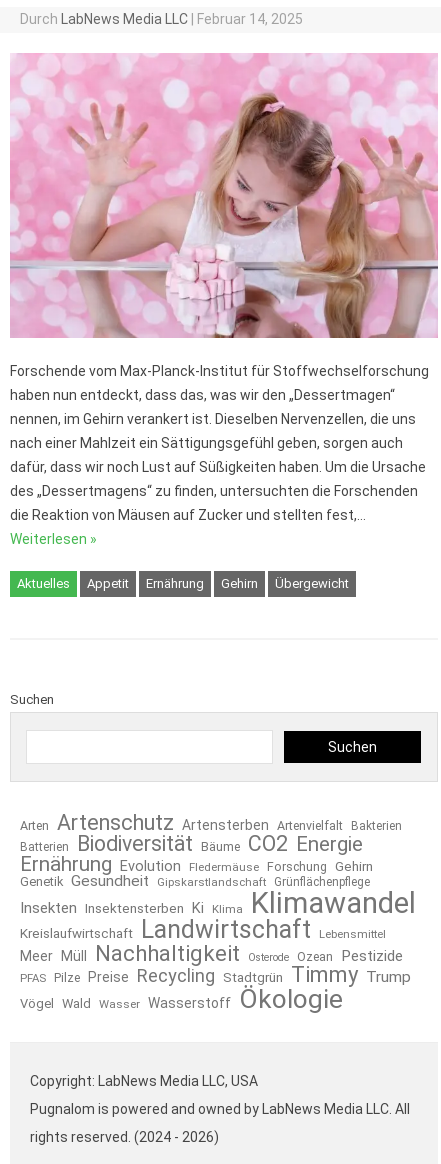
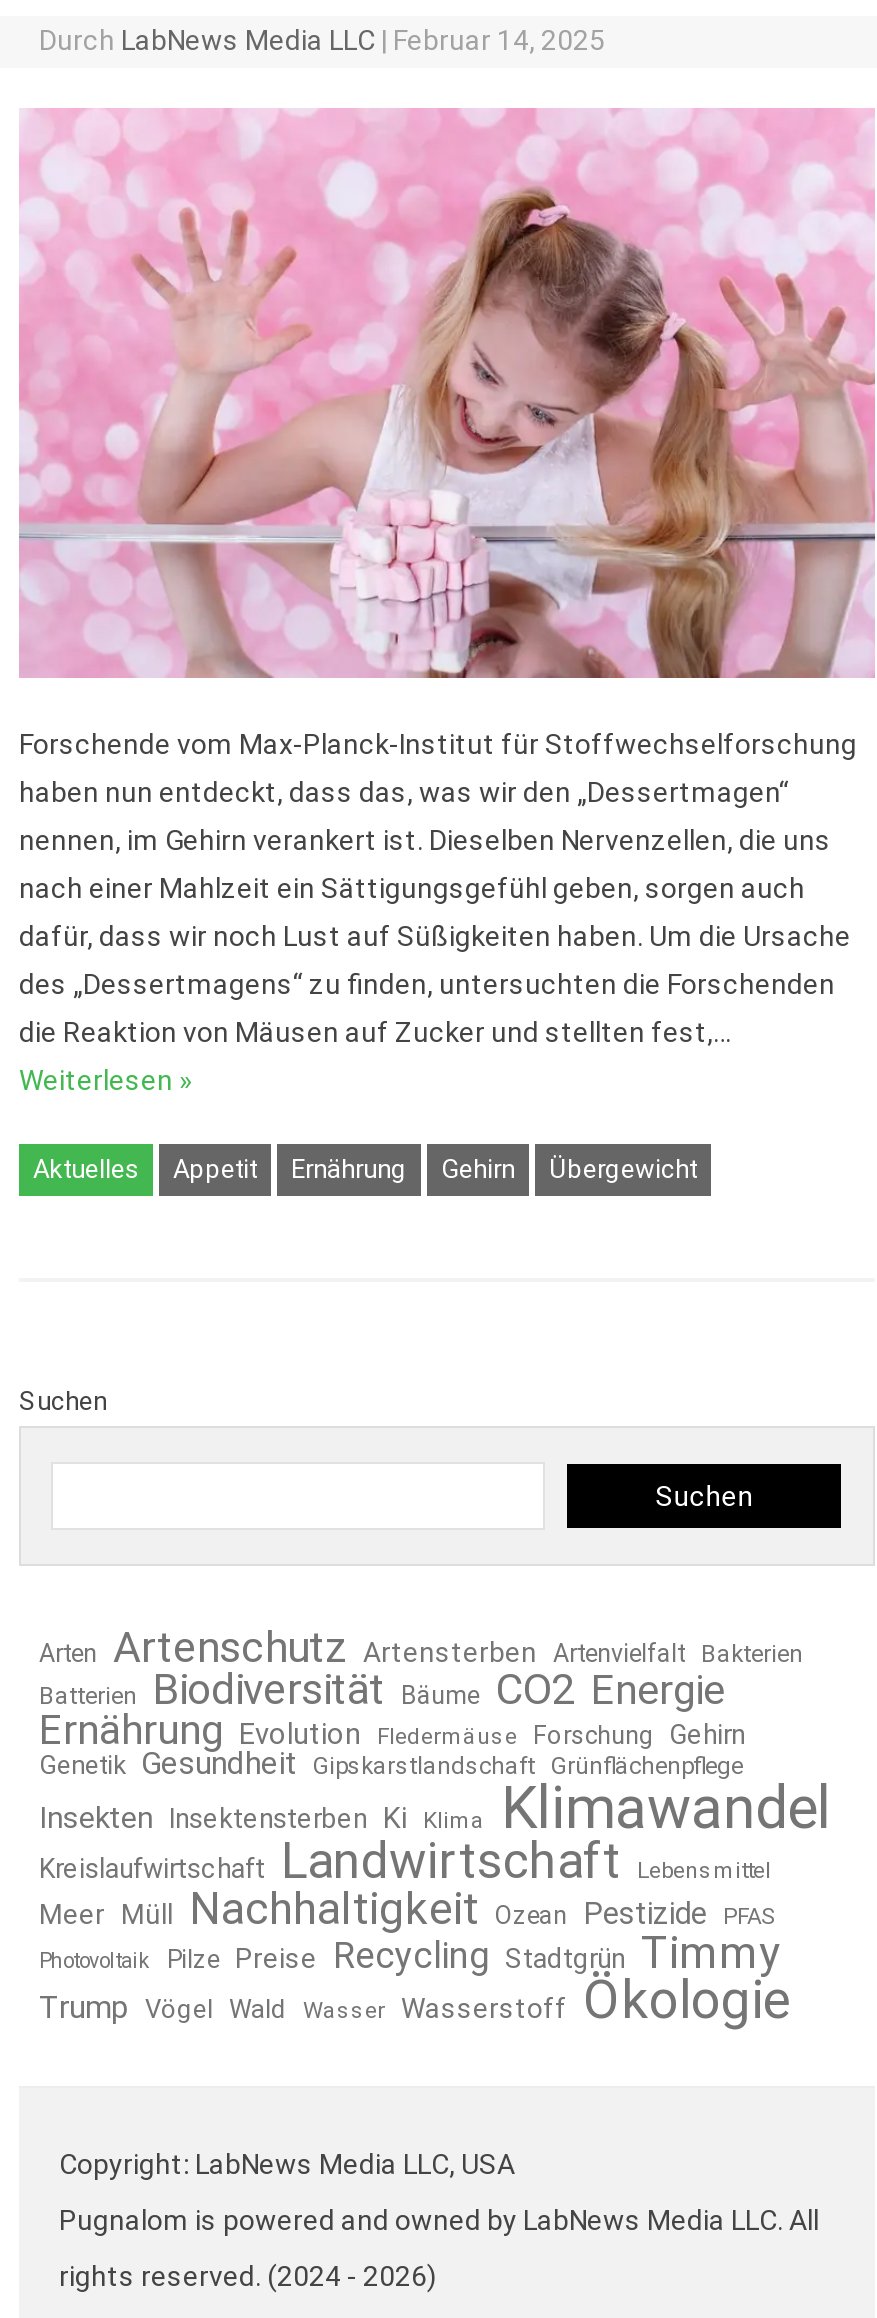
- Meer Müll Nachhaltigkeit
- Osterode
- Ozean Pestizide
- PFAS Pilze Preise Recycling Stadtgrün Timmy Trump
- Vögel Wald Wasser Wasserstoff Ökologie
+ Meer Müll Nachhaltigkeit Ozean Pestizide PFAS
+ Photovoltaik
+ Pilze Preise Recycling Stadtgrün Timmy
+ Trump Vögel Wald Wasser Wasserstoff Ökologie
